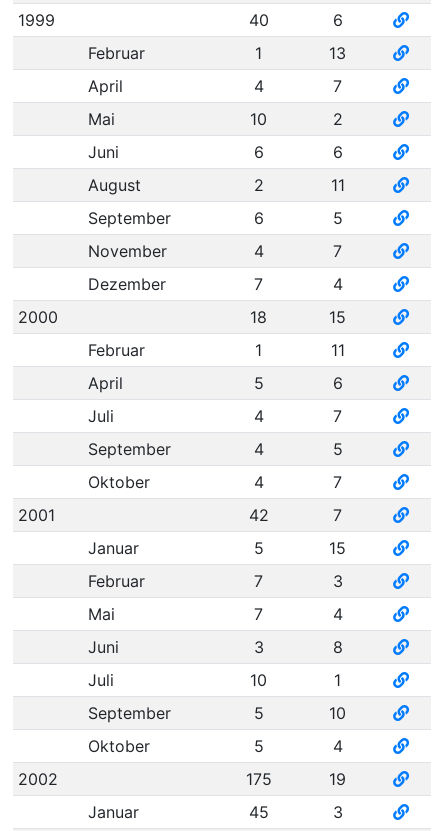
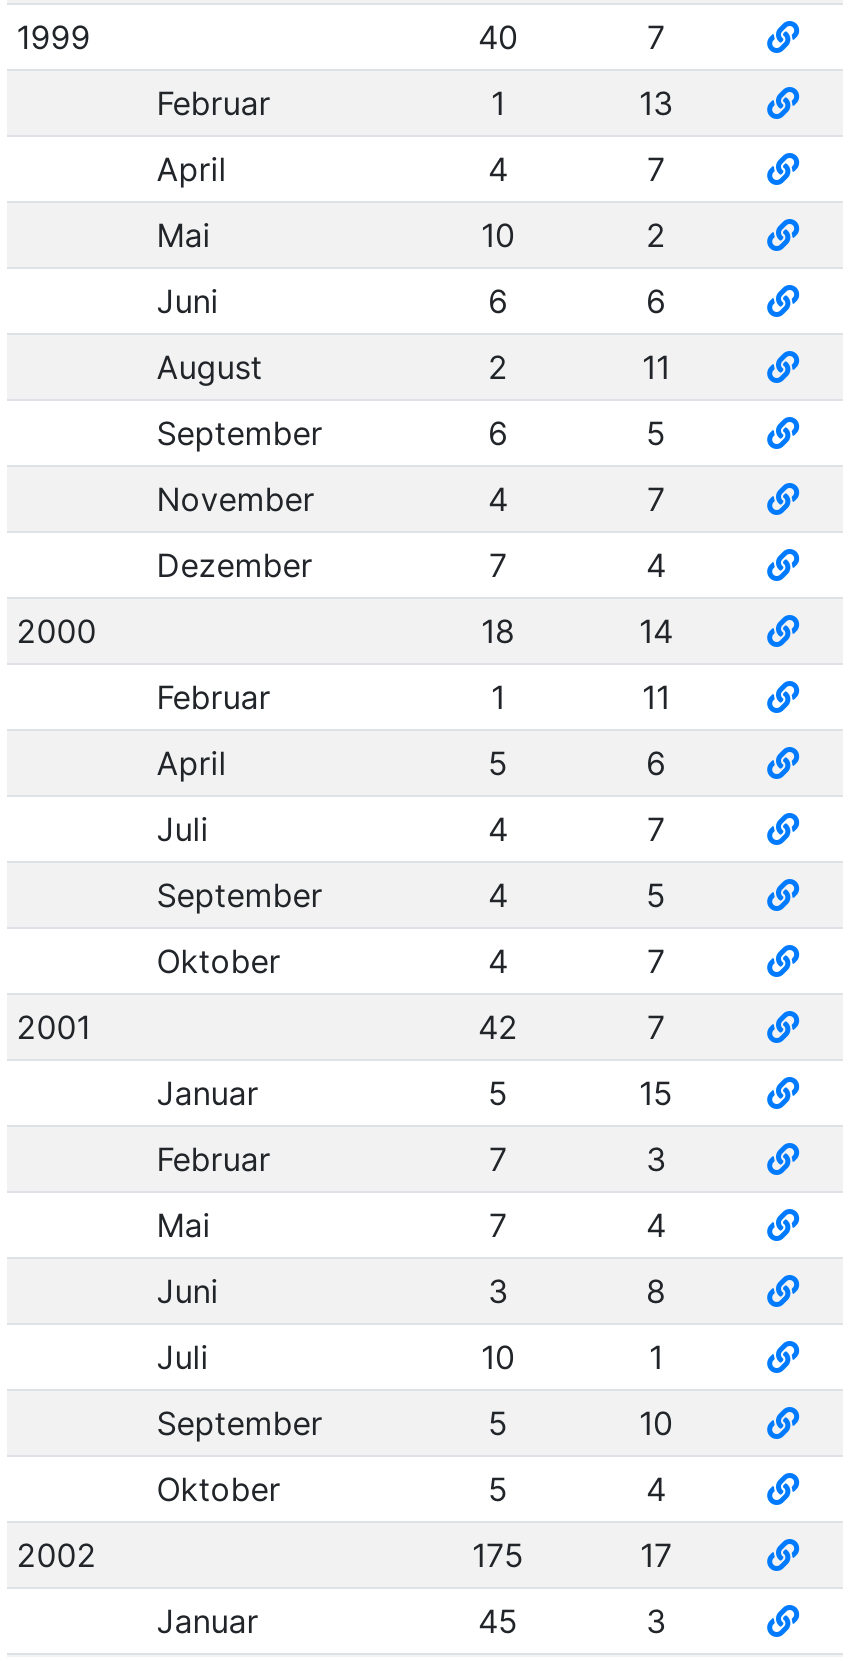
- 6
+ 7

- 15
+ 14

- 19
+ 17
